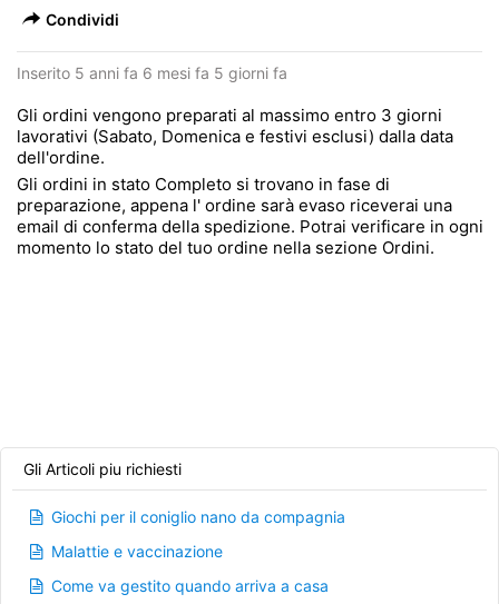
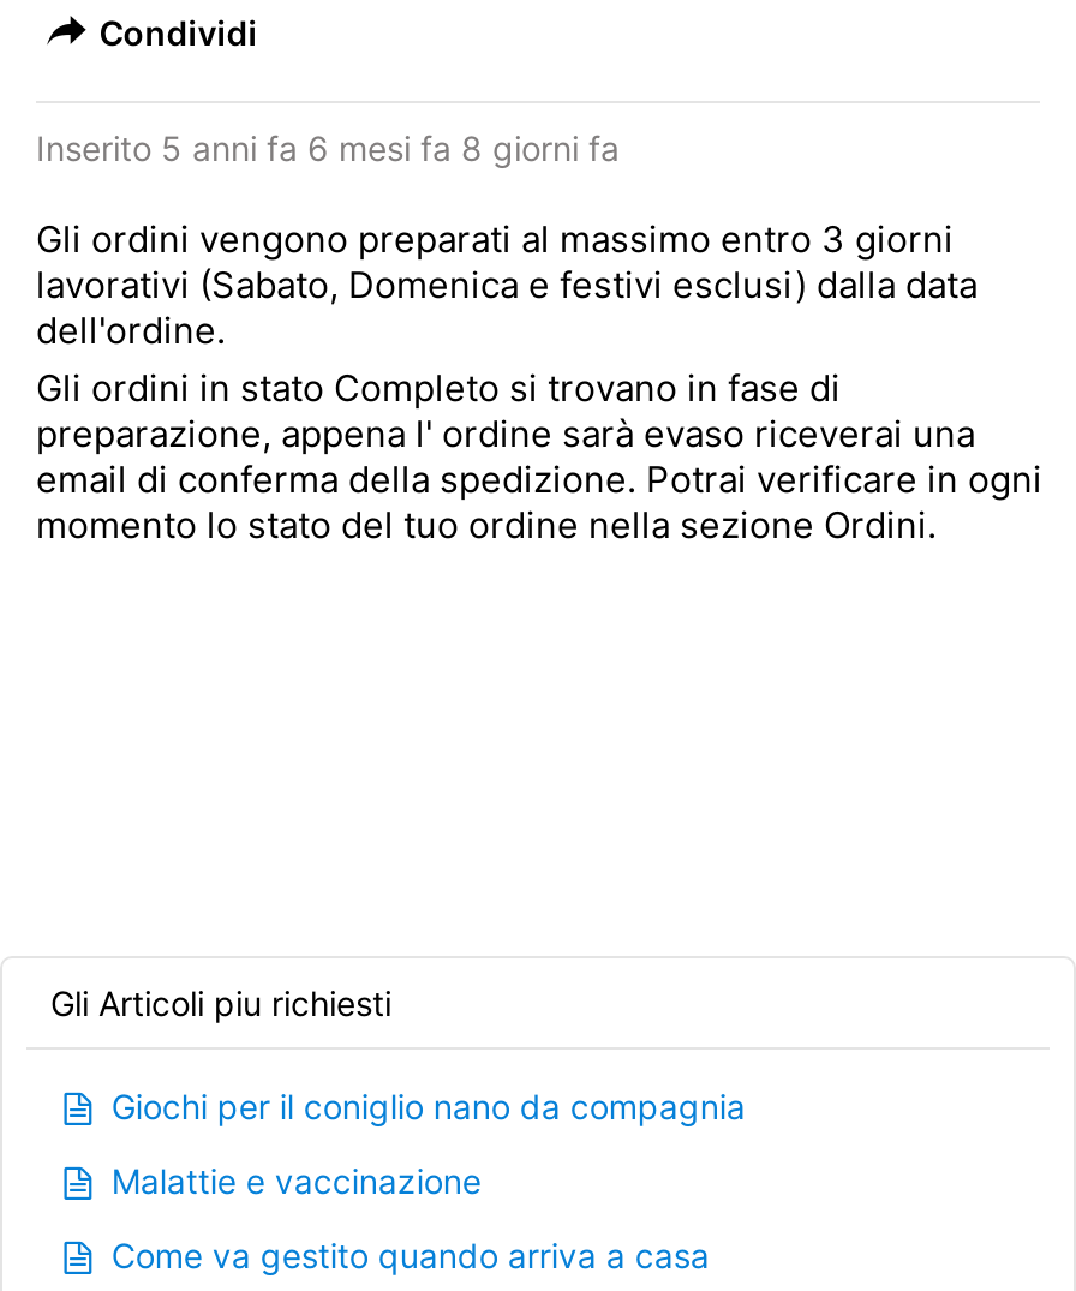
- Inserito 5 anni fa 6 mesi fa 5 giorni fa
+ Inserito 5 anni fa 6 mesi fa 8 giorni fa
